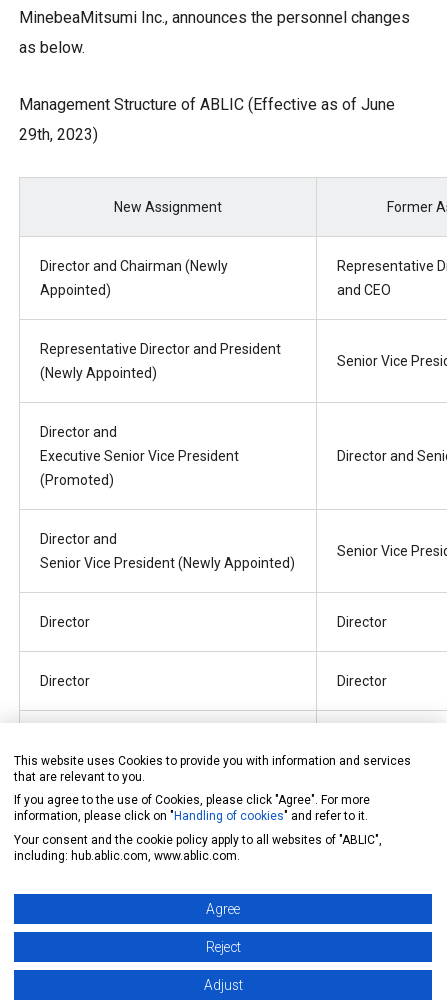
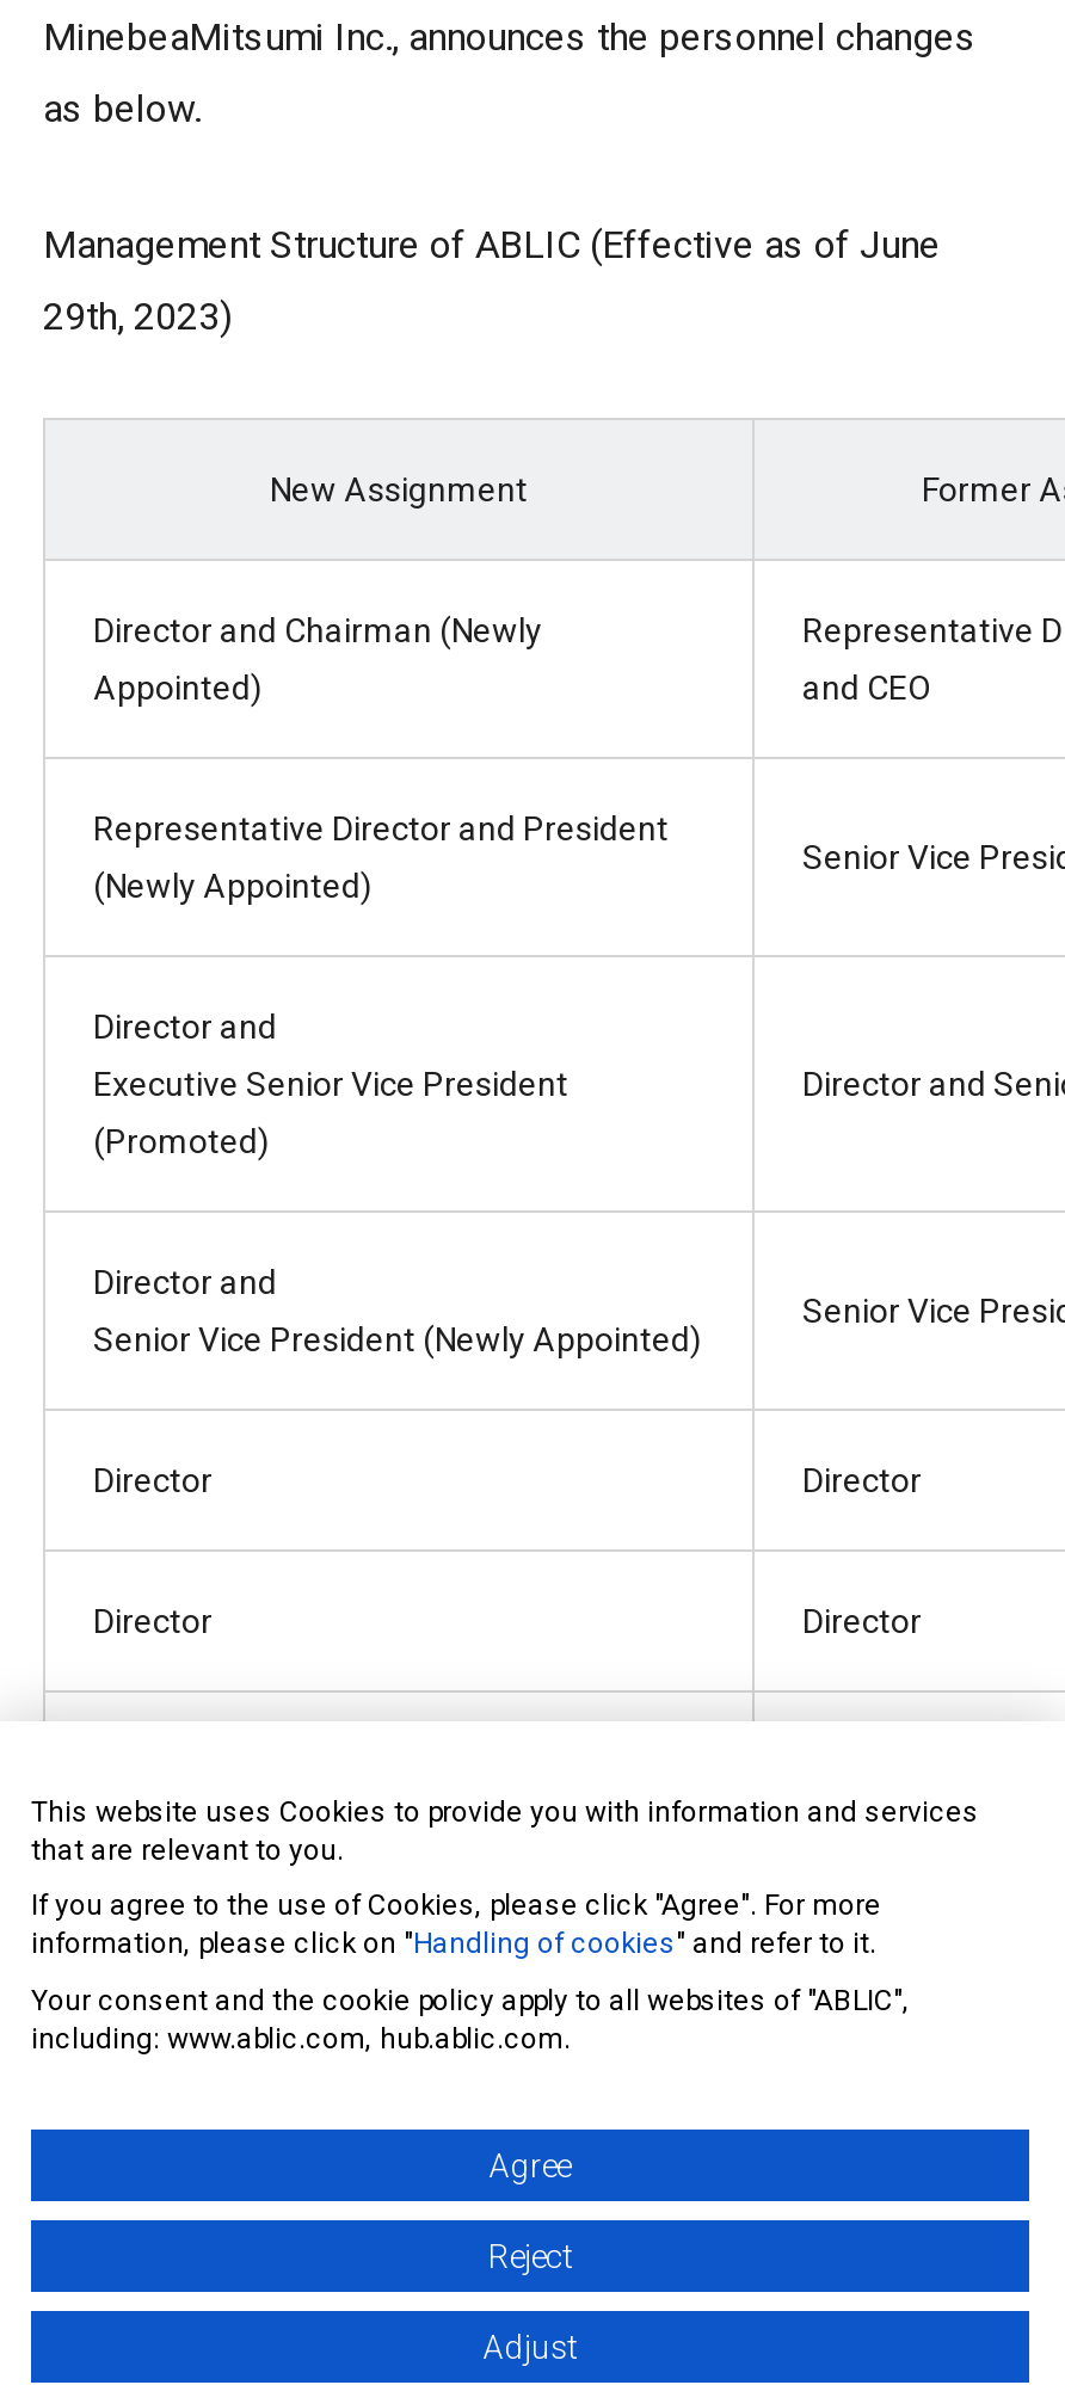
- including: hub.ablic.com, www.ablic.com.
+ including: www.ablic.com, hub.ablic.com.
